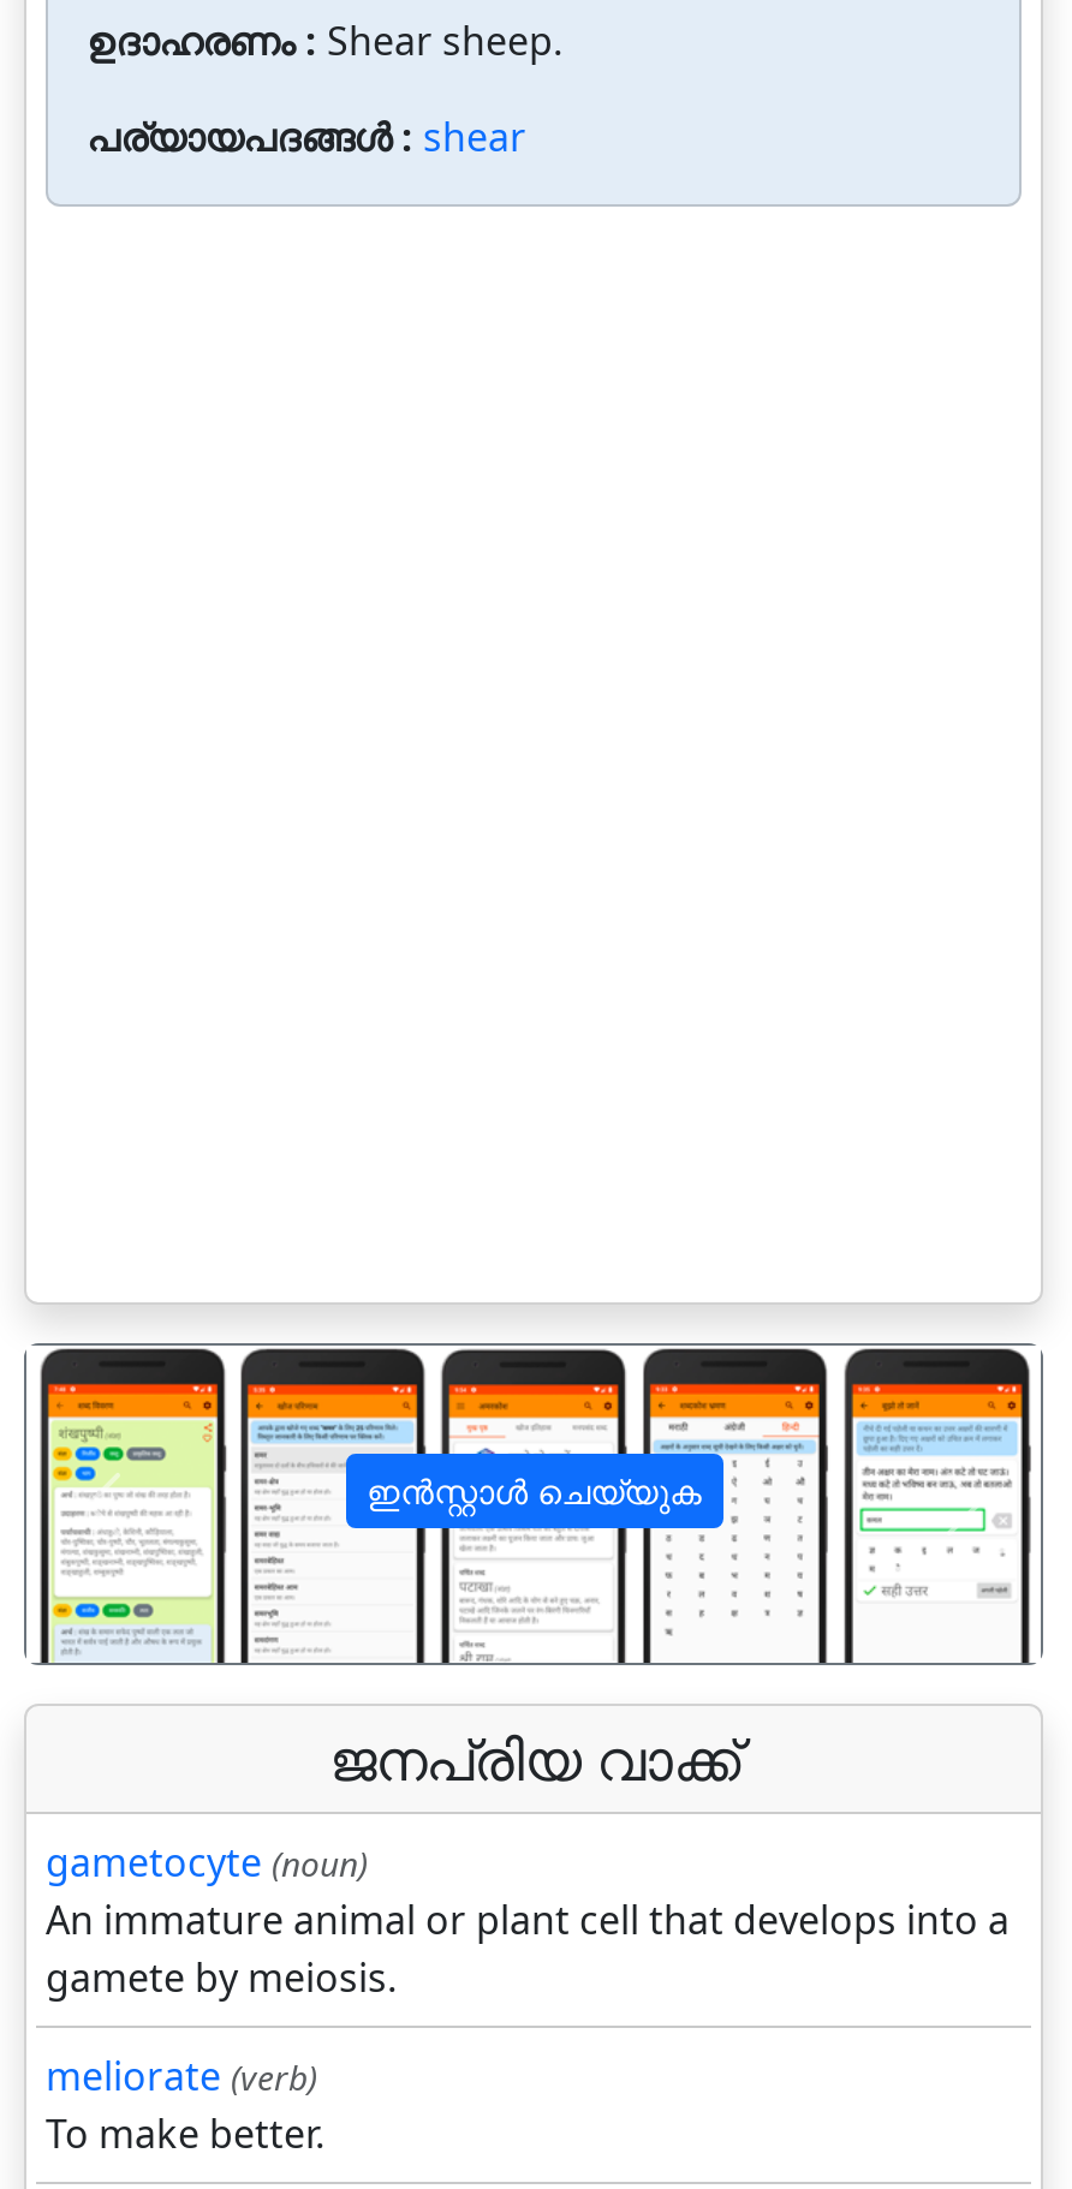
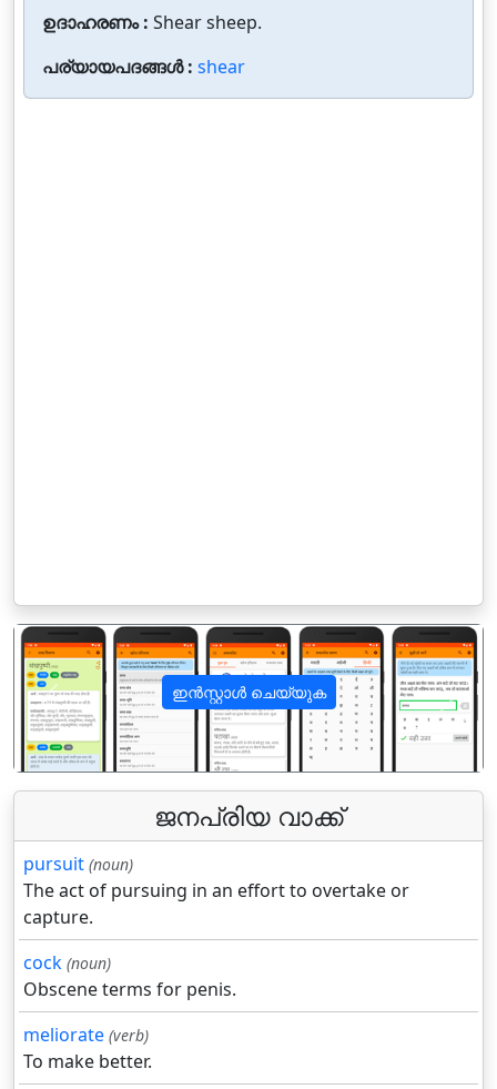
- gametocyte (noun)
- An immature animal or plant cell that develops into a
- gamete by meiosis.
+ pursuit (noun)
+ The act of pursuing in an effort to overtake or
+ capture.
+ cock (noun)
+ Obscene terms for penis.
